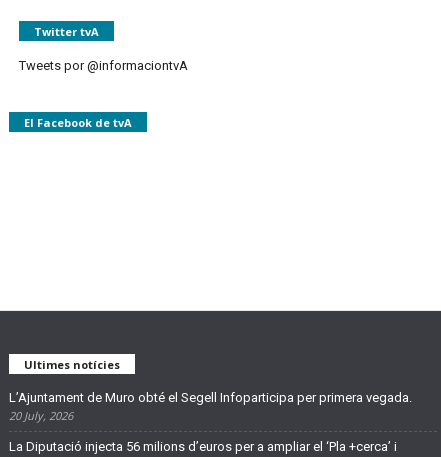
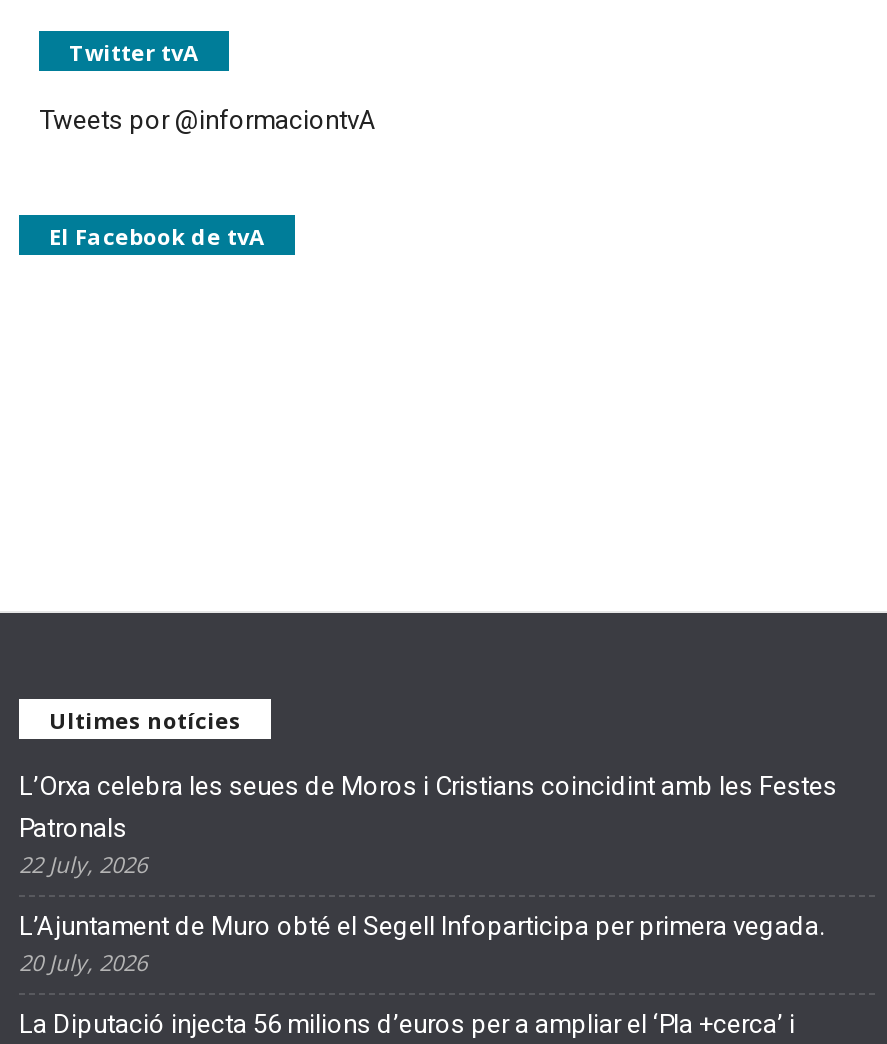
+ L’Orxa celebra les seues de Moros i Cristians coincidint amb les Festes
+ Patronals
+ 22 July, 2026
